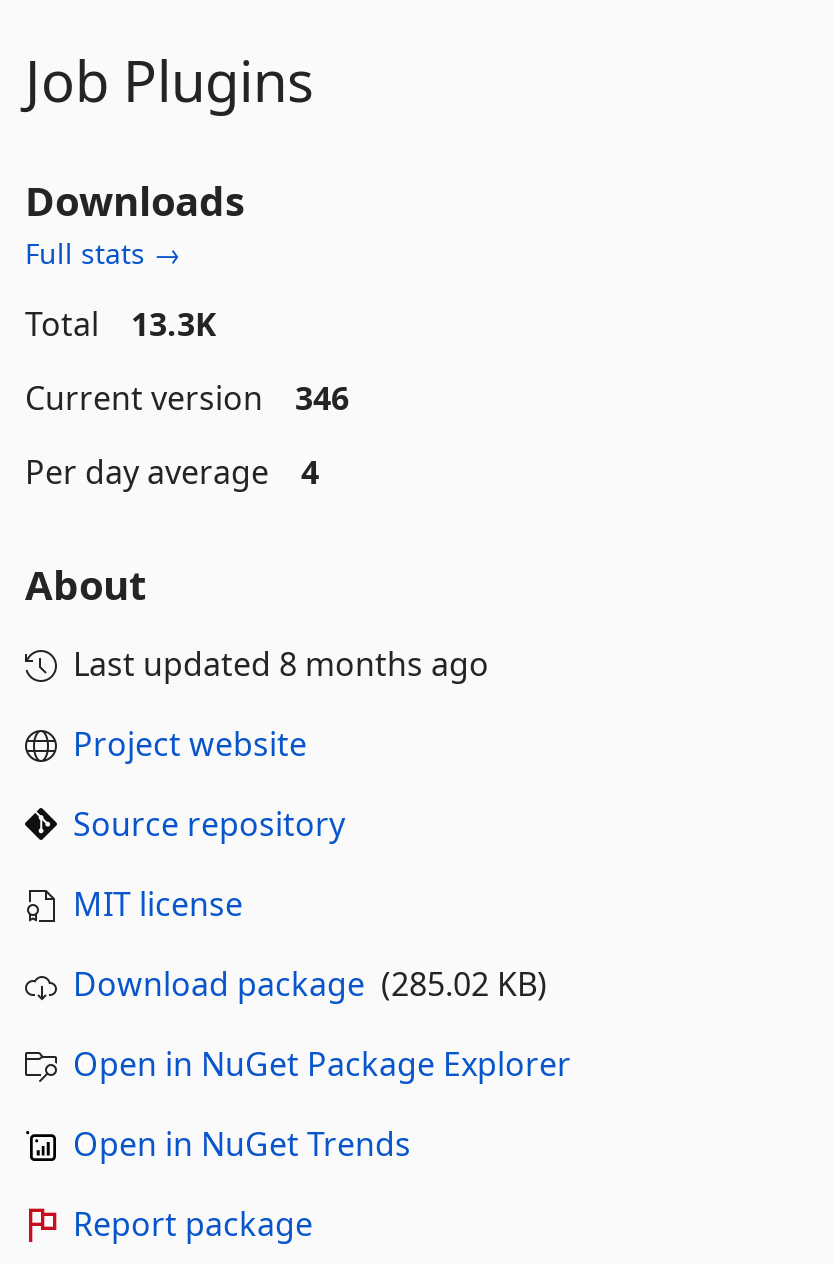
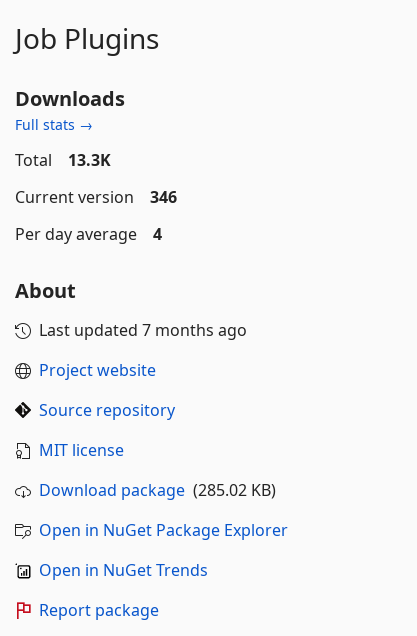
- Last updated 8 months ago
+ Last updated 7 months ago
